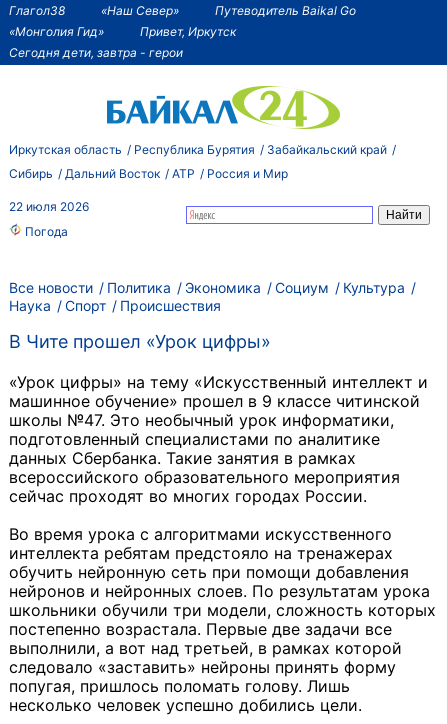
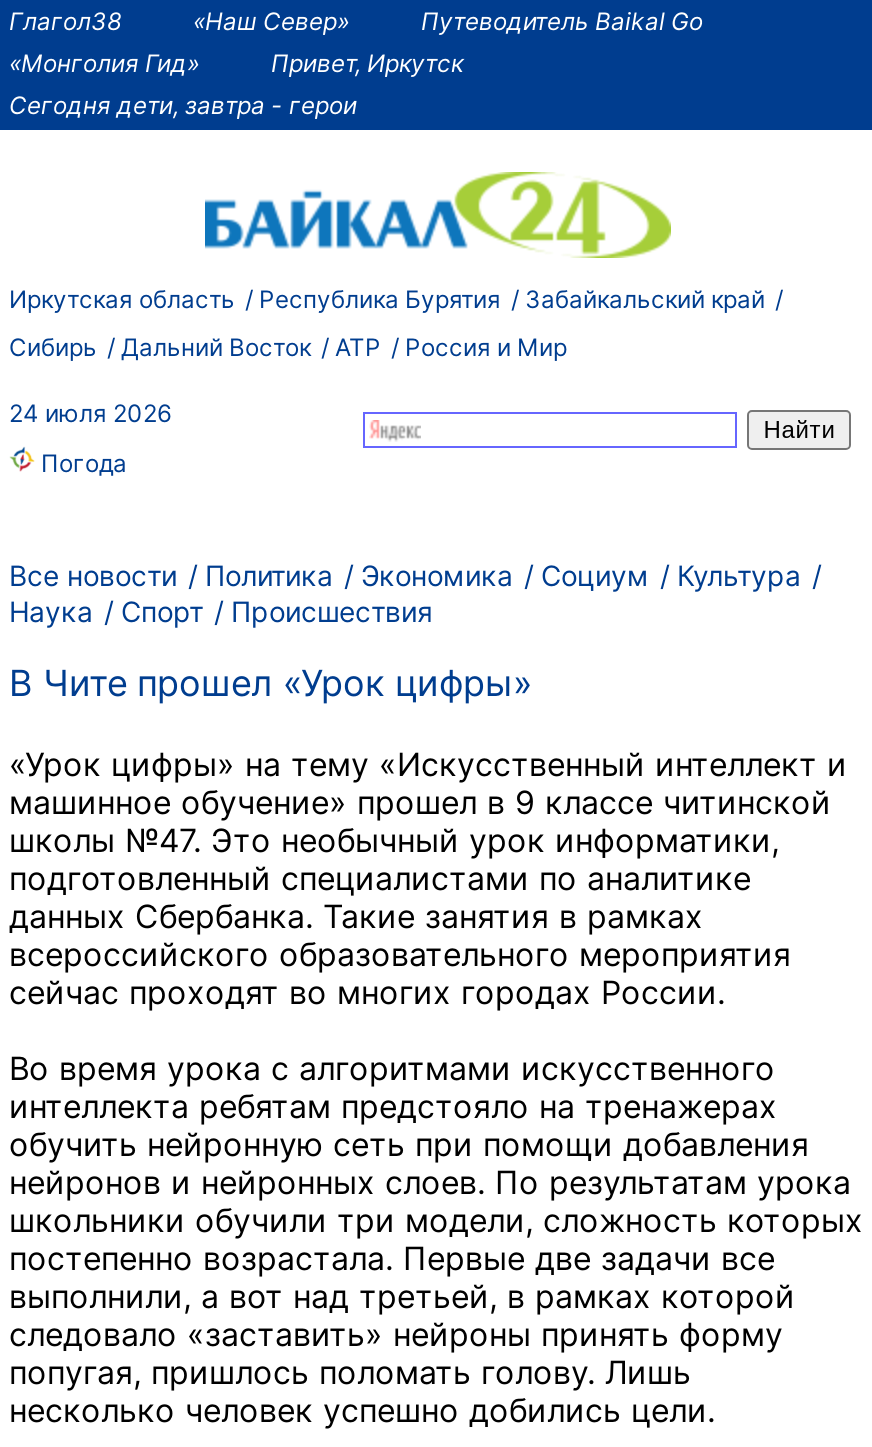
- 22 июля 2026
+ 24 июля 2026
